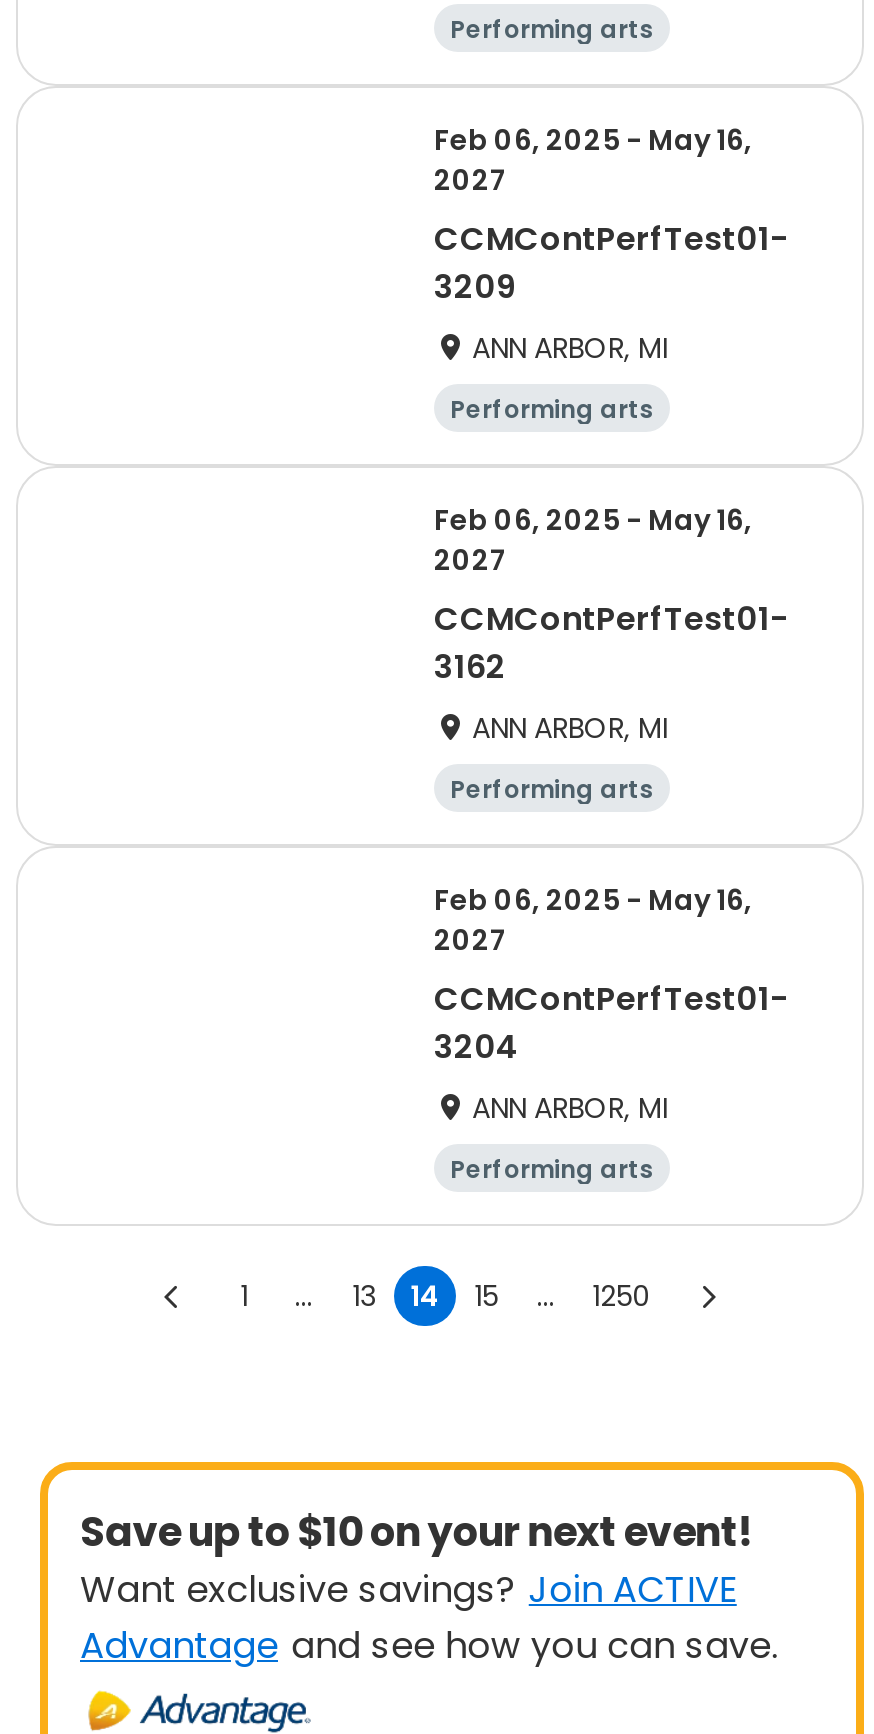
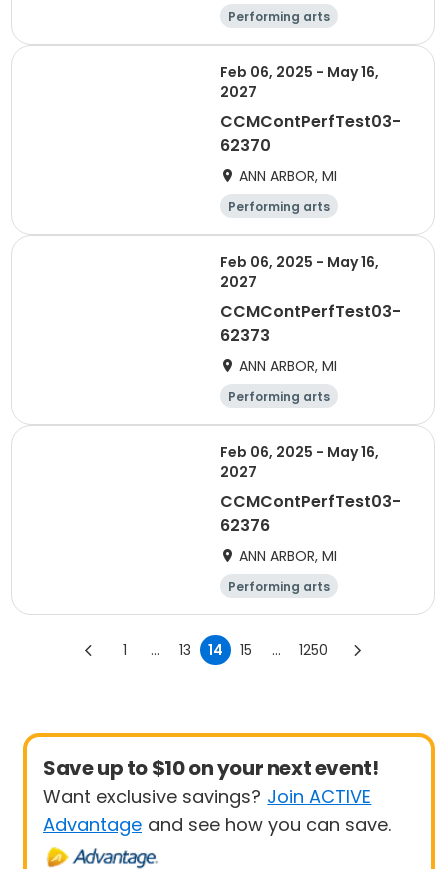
- CCMContPerfTest01-
- 3209
+ CCMContPerfTest03-
+ 62370

- CCMContPerfTest01-
- 3162
+ CCMContPerfTest03-
+ 62373

- CCMContPerfTest01-
- 3204
+ CCMContPerfTest03-
+ 62376
